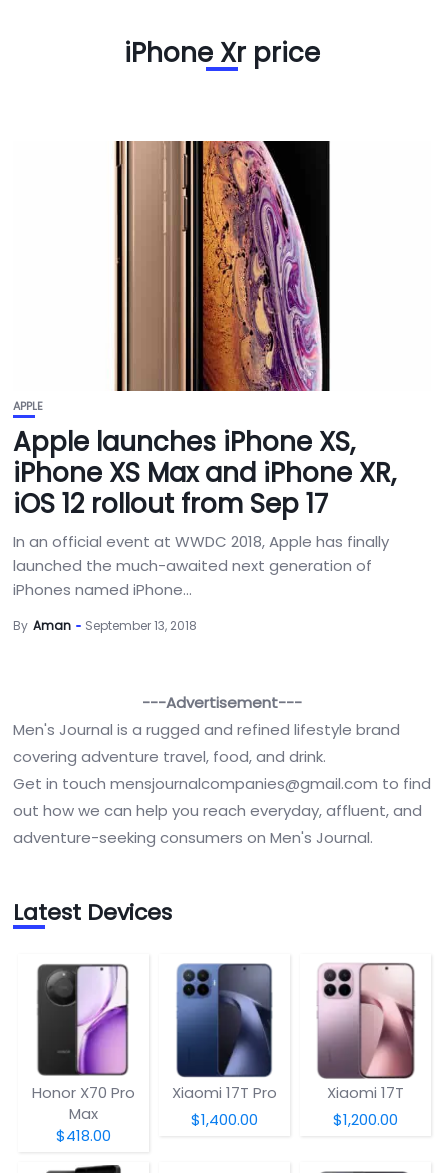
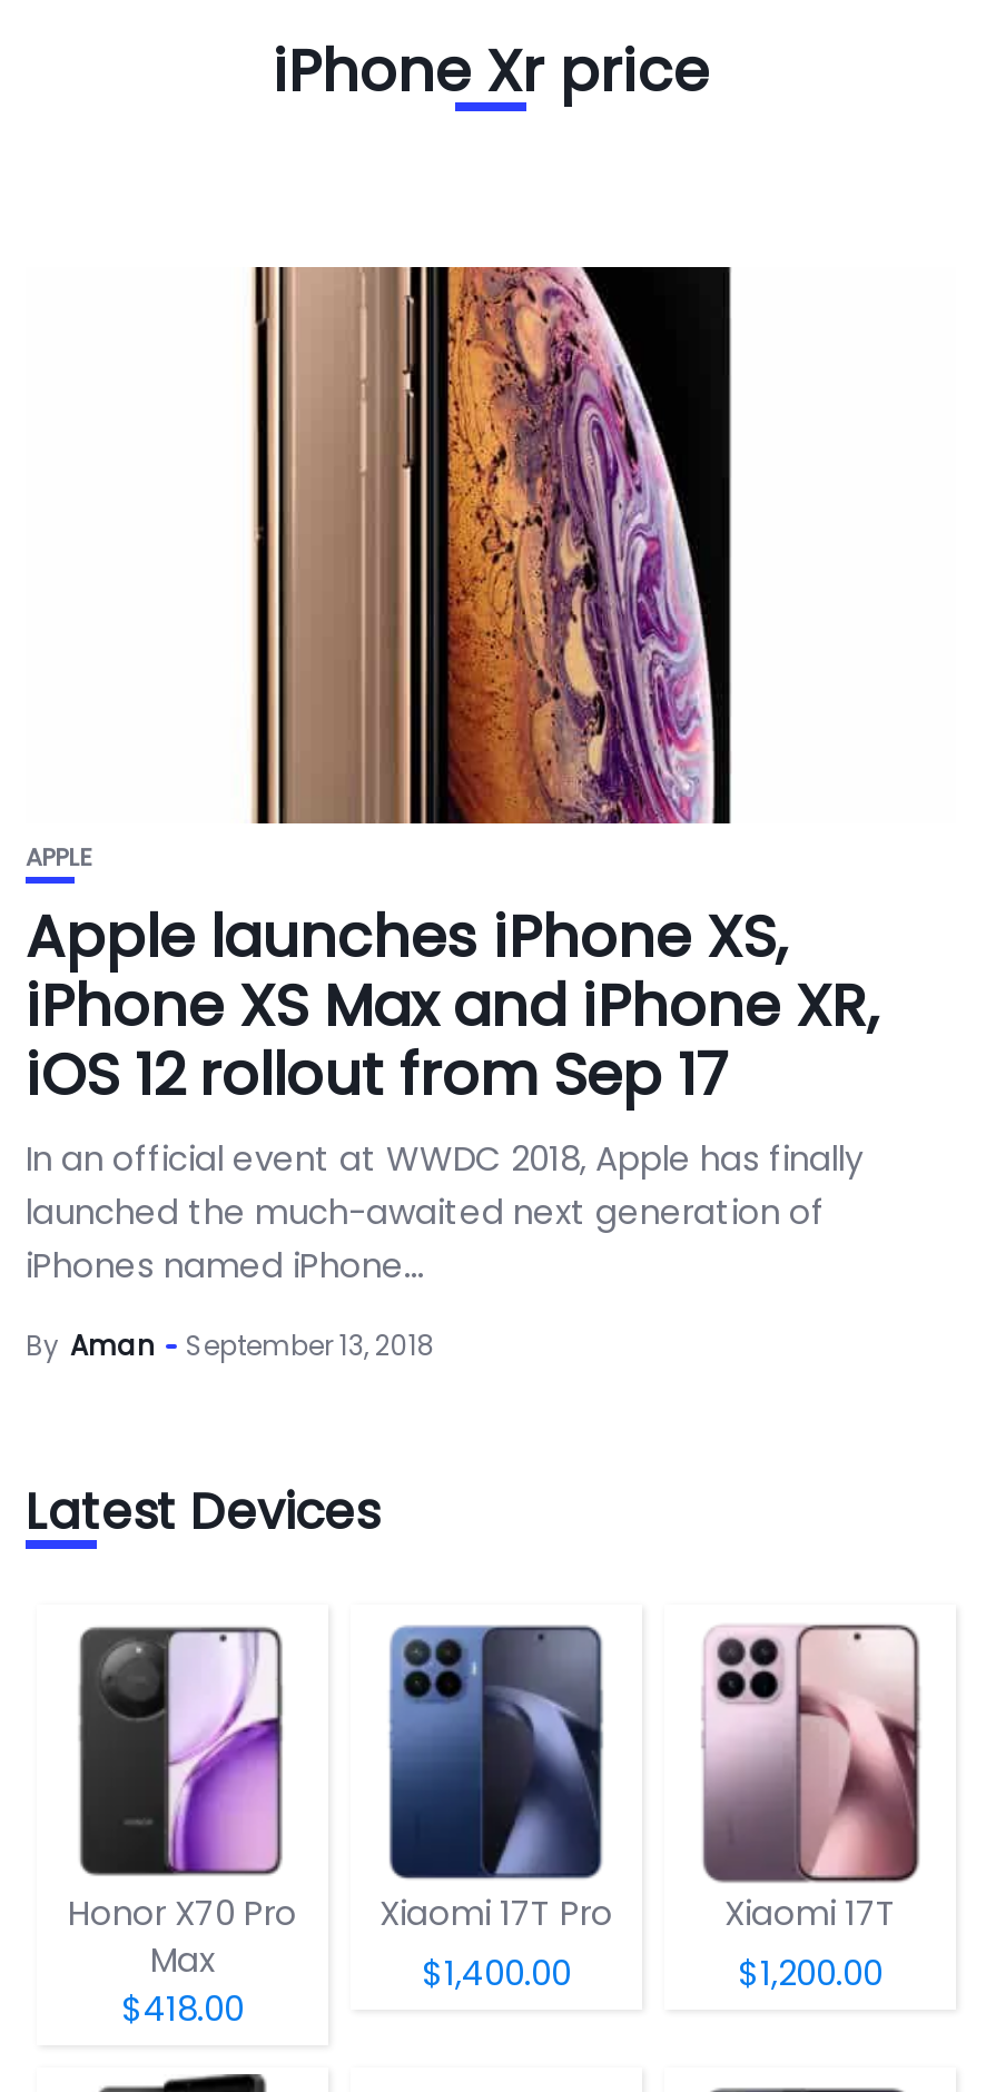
- ---Advertisement---
- Men's Journal is a rugged and refined lifestyle brand
- covering adventure travel, food, and drink.
- Get in touch mensjournalcompanies@gmail.com to find
- out how we can help you reach everyday, affluent, and
- adventure-seeking consumers on Men's Journal.
